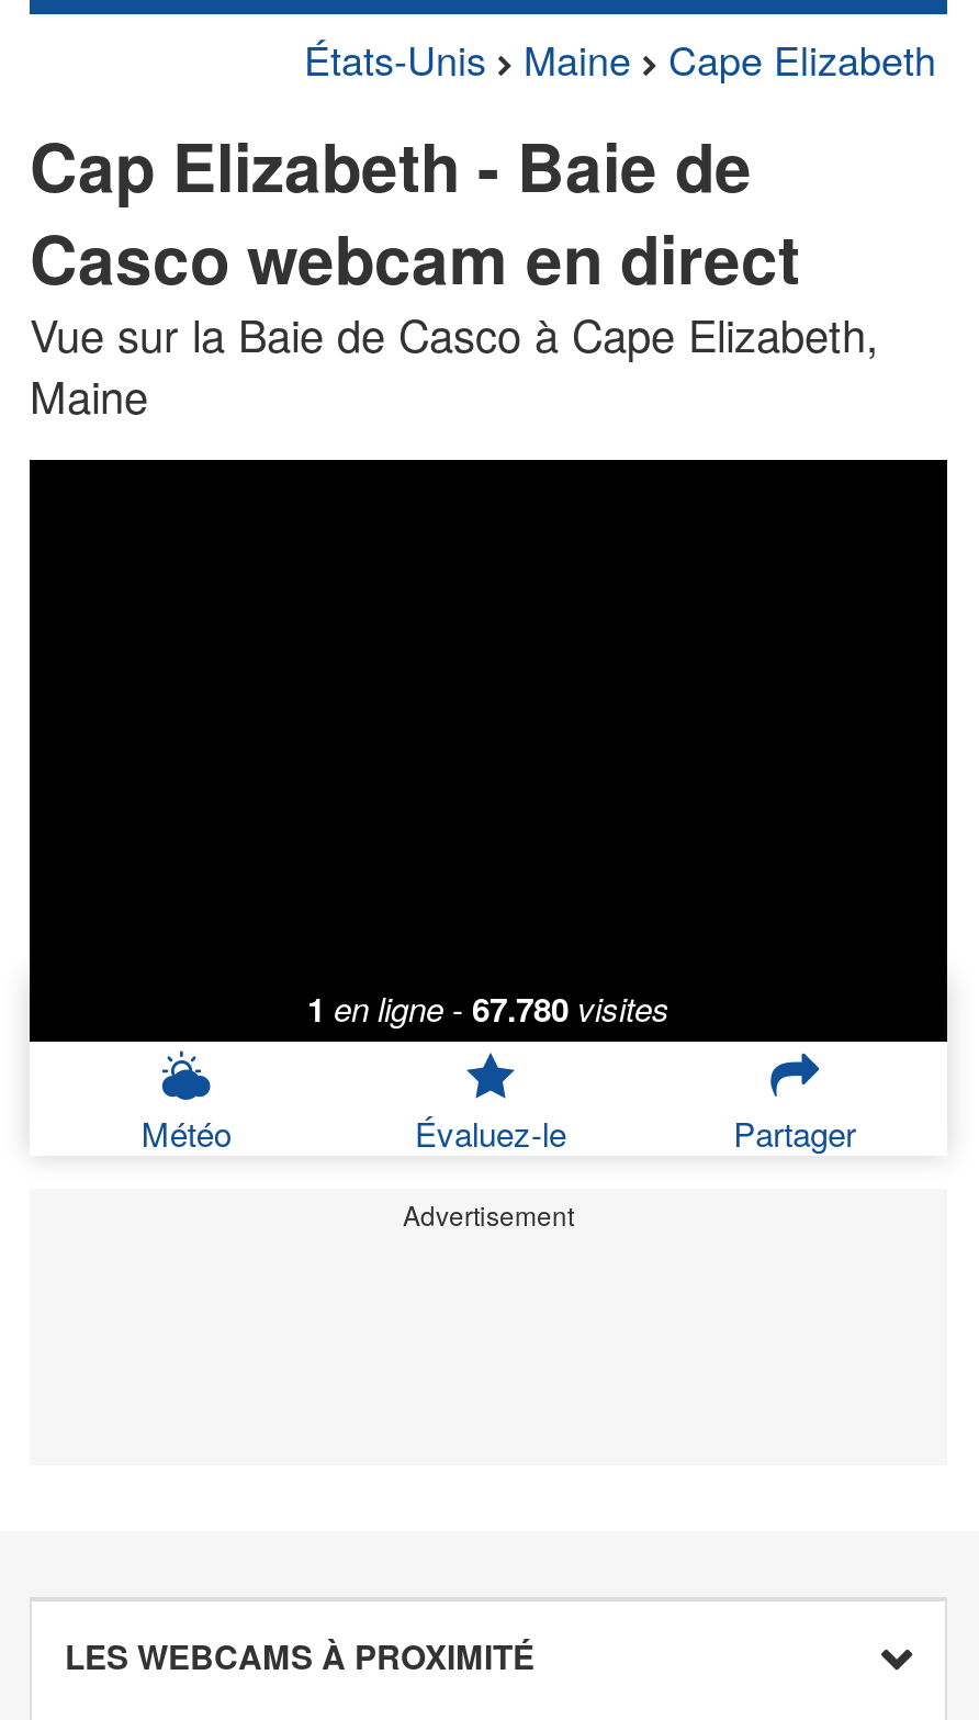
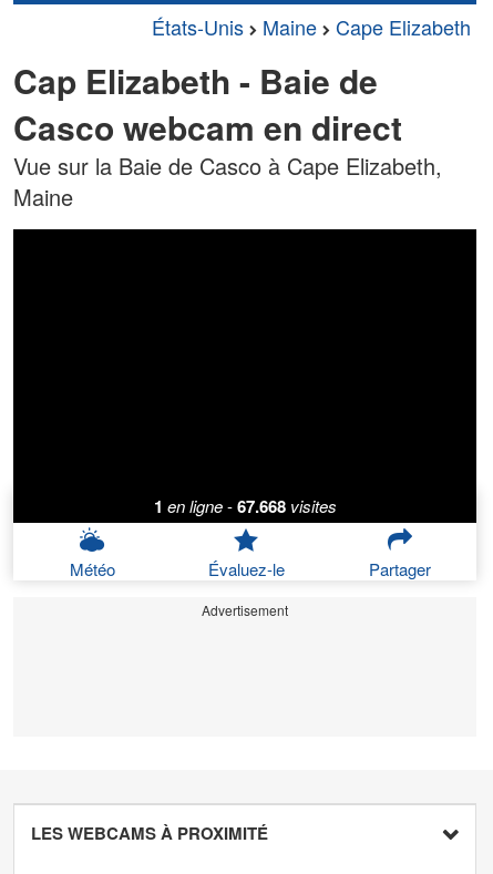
- 1 en ligne - 67.780 visites
+ 1 en ligne - 67.668 visites
